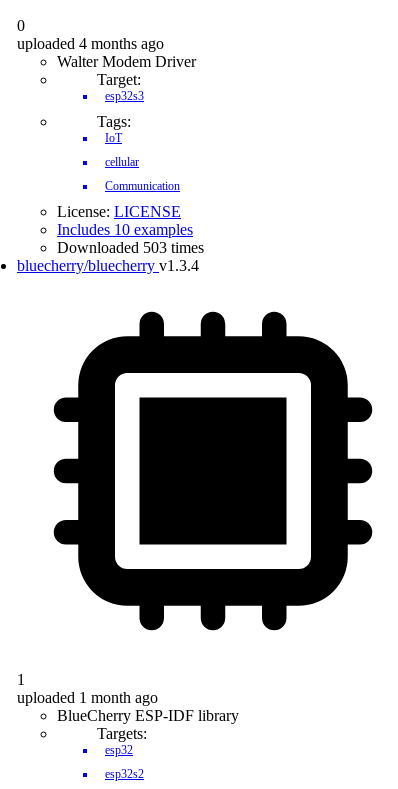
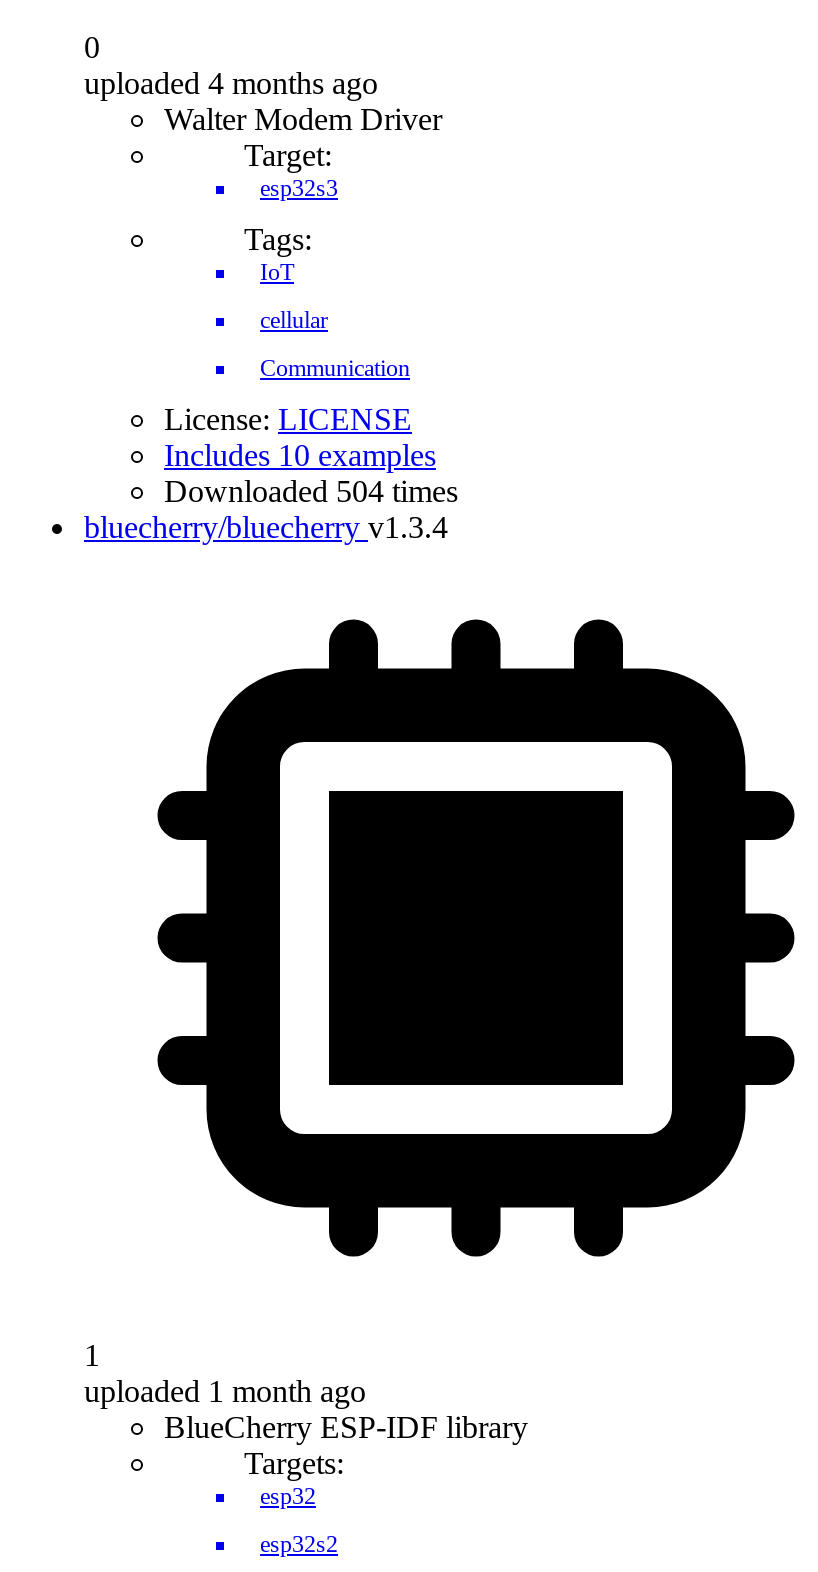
- Downloaded 503 times
+ Downloaded 504 times
